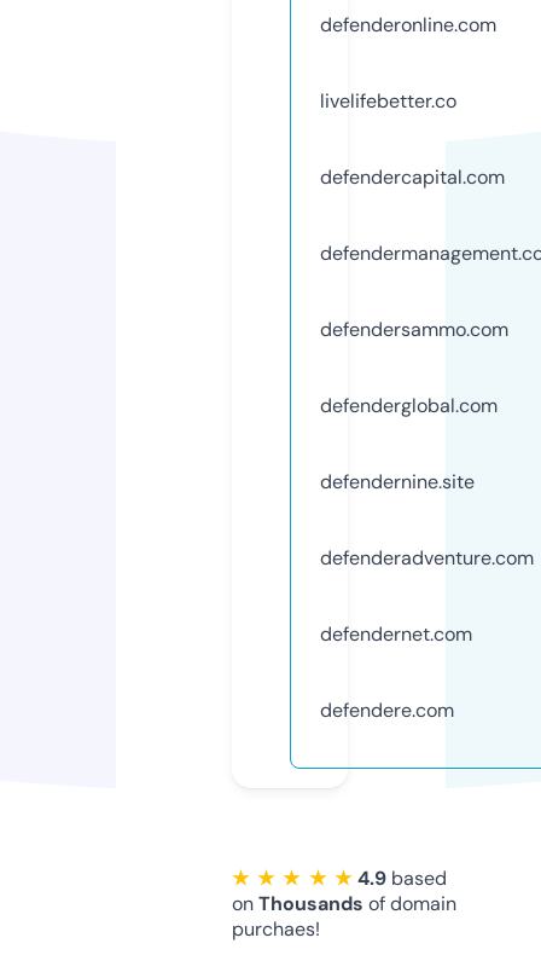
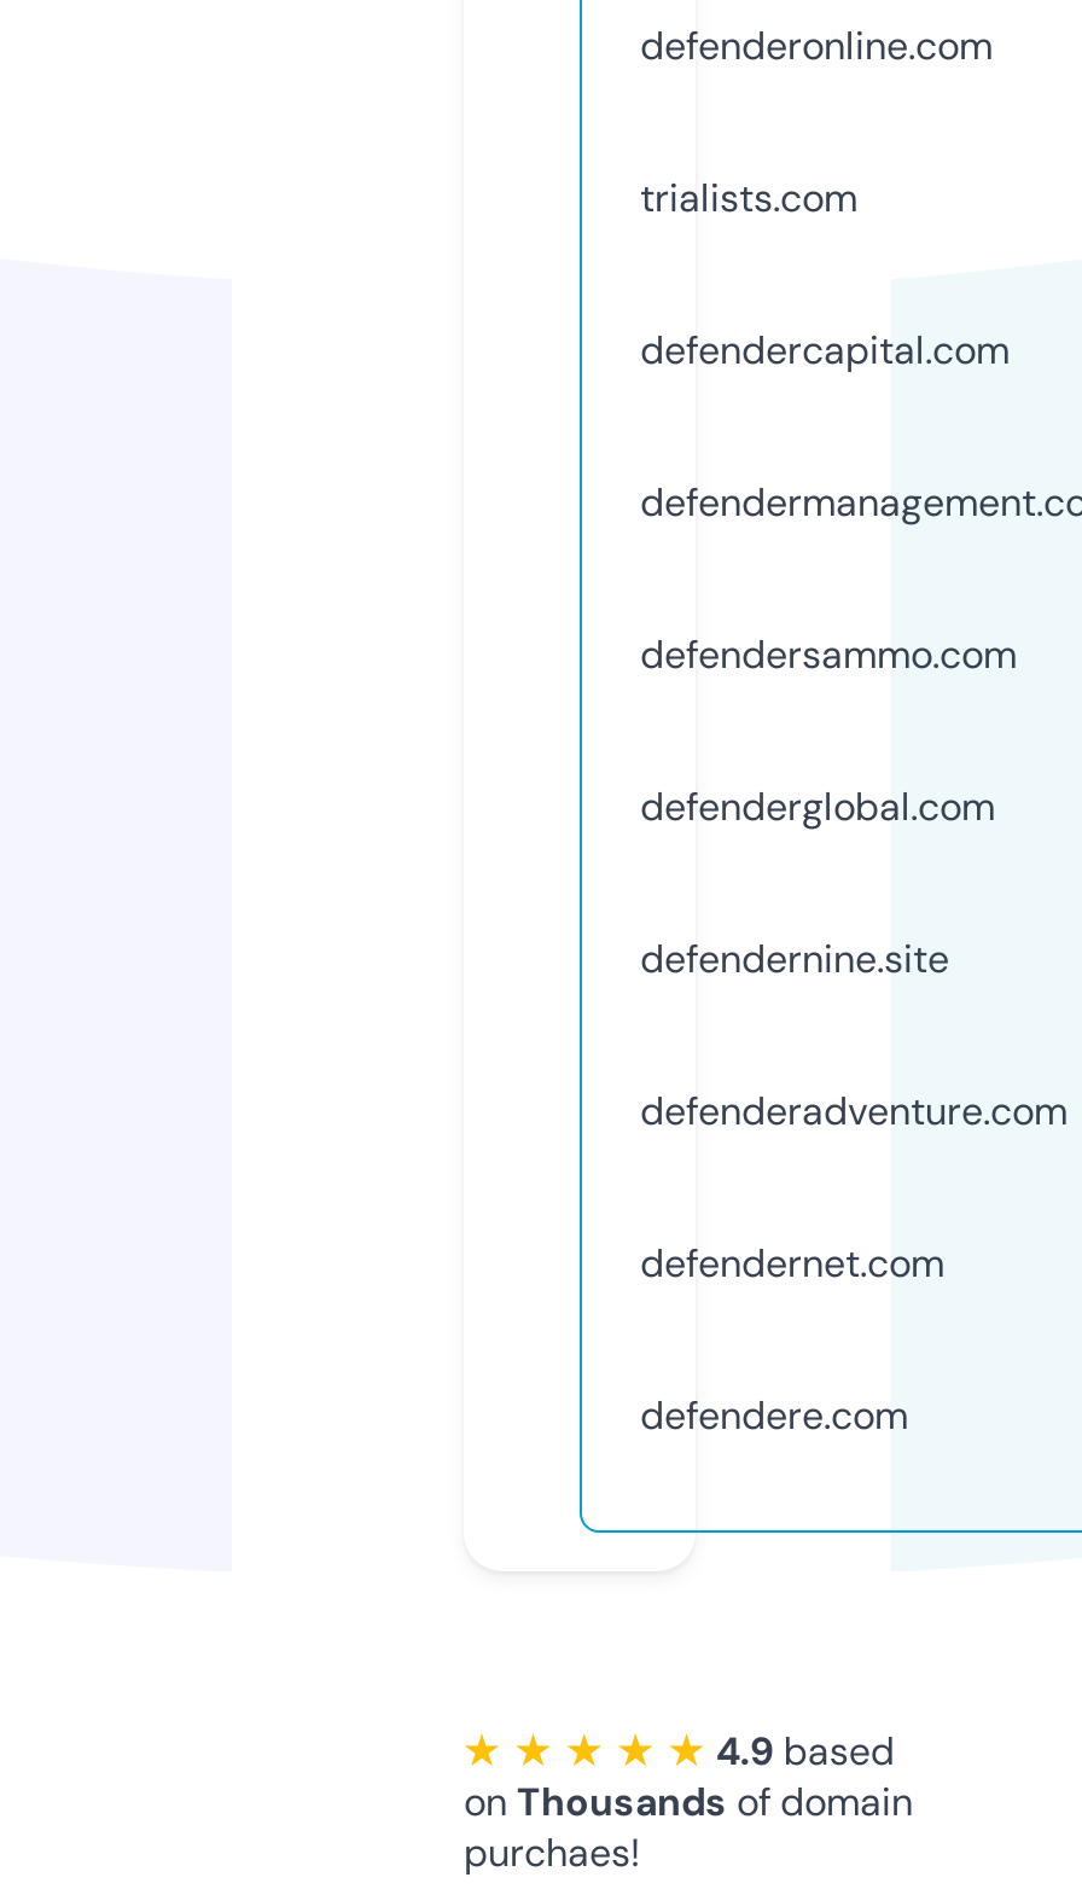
- livelifebetter.co
+ trialists.com
